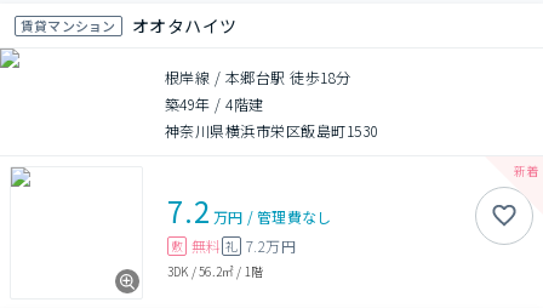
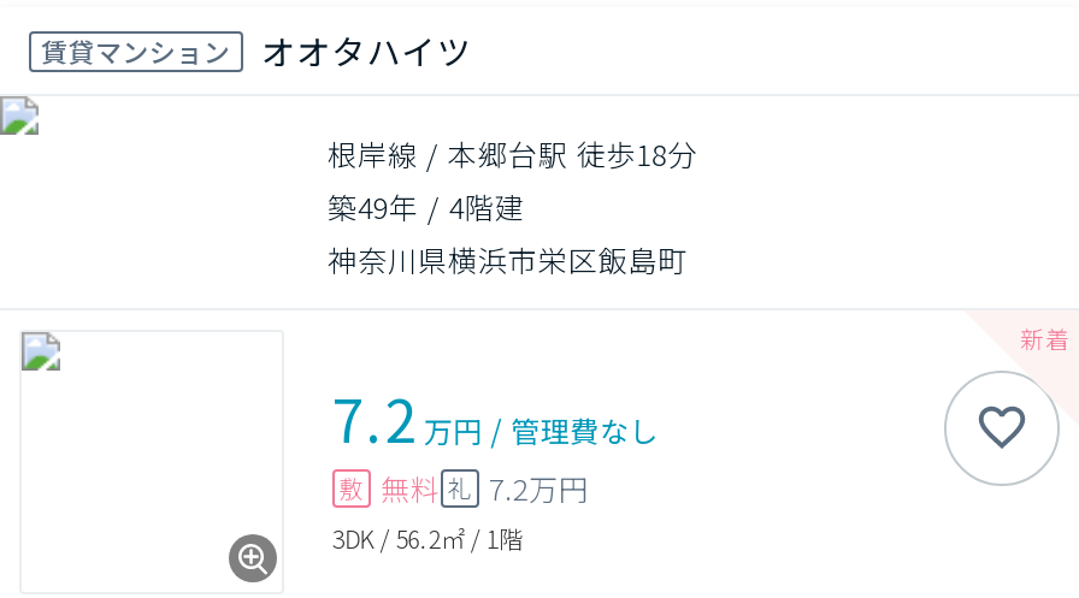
- 神奈川県横浜市栄区飯島町1530
+ 神奈川県横浜市栄区飯島町
